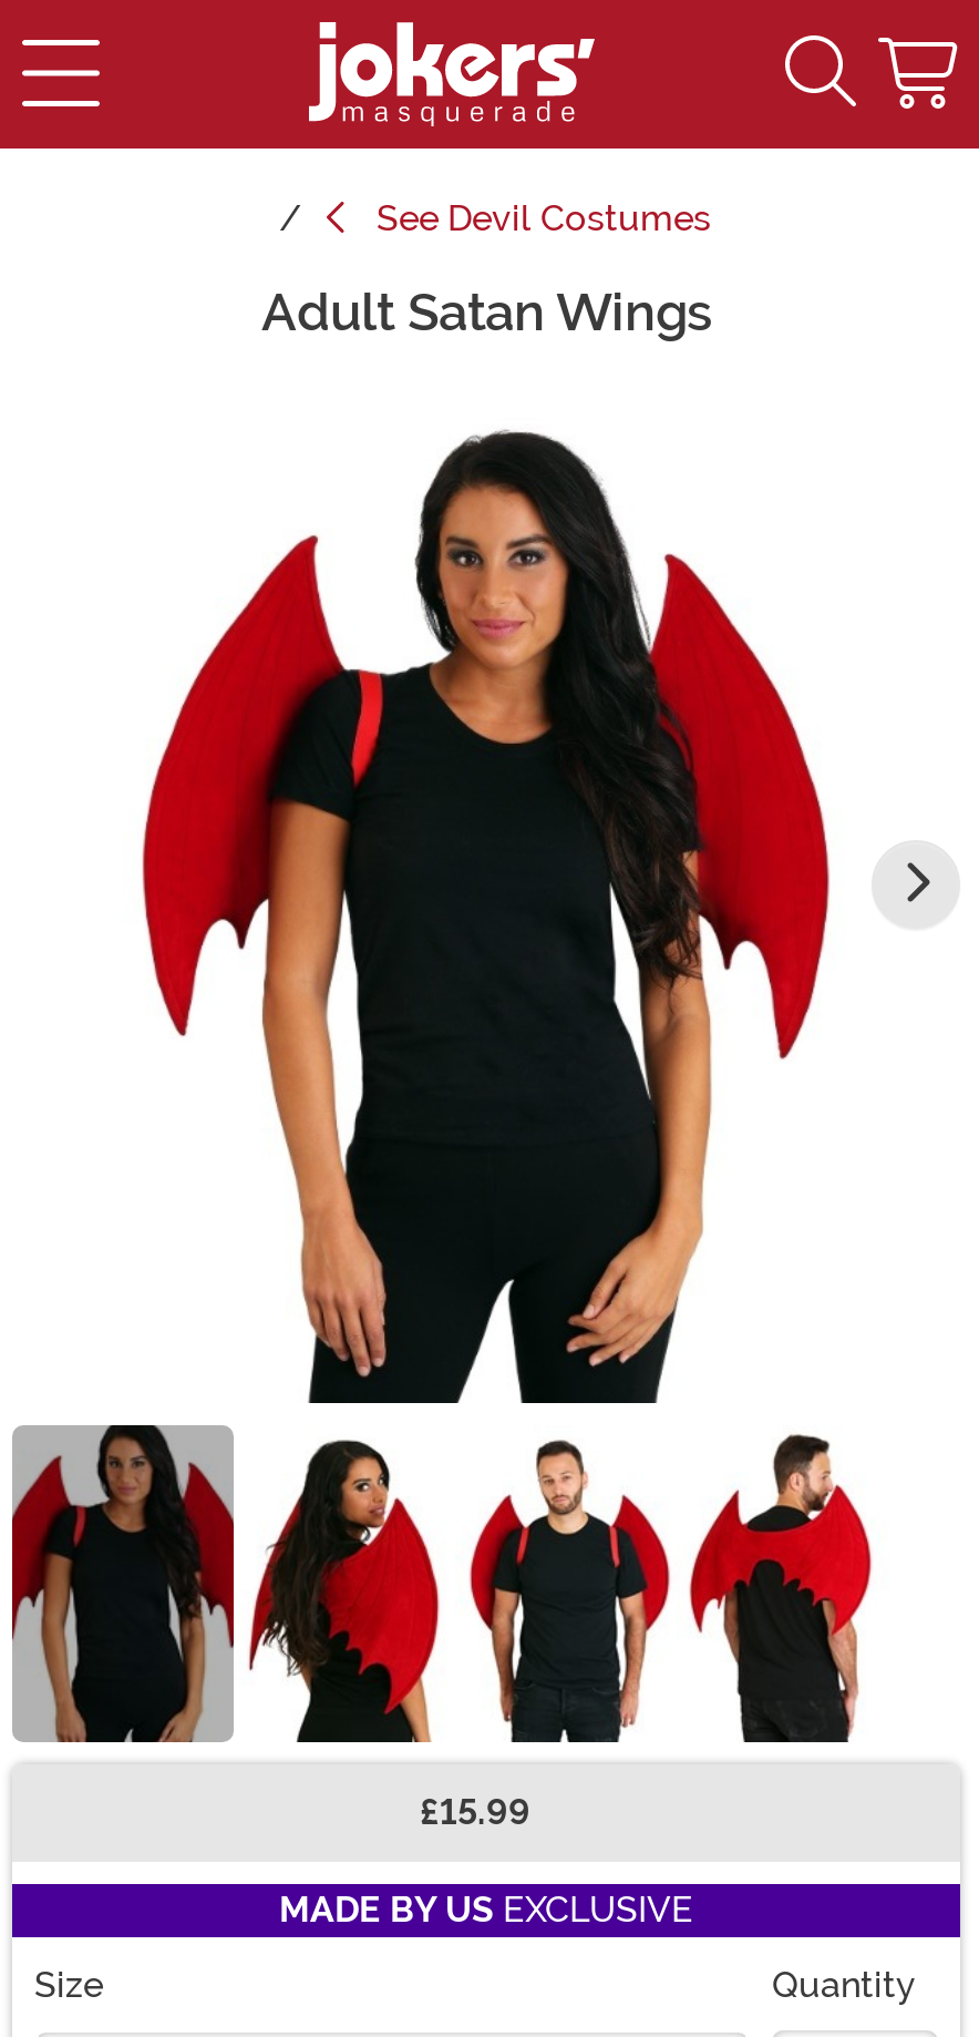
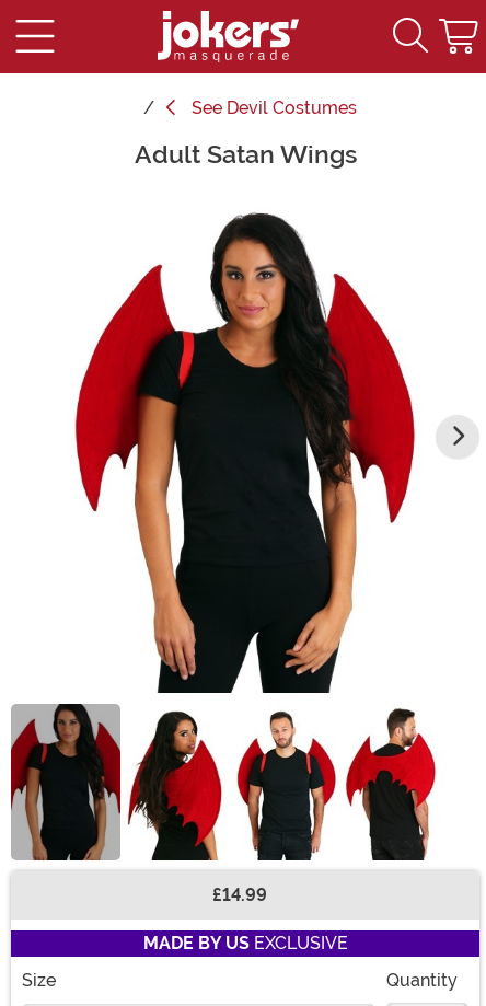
- £15.99
+ £14.99
